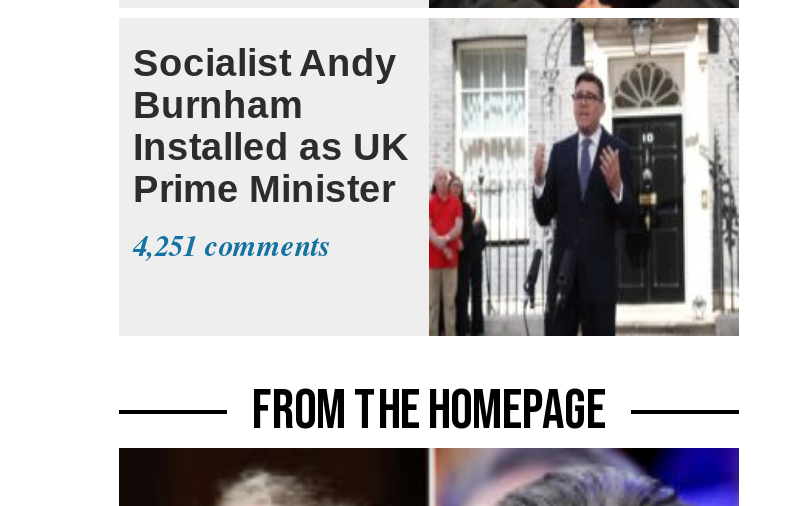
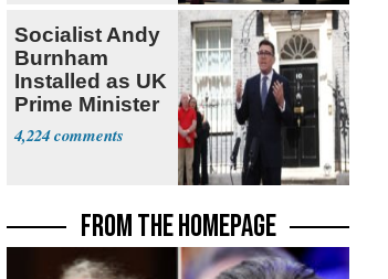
- 4,251
+ 4,224
